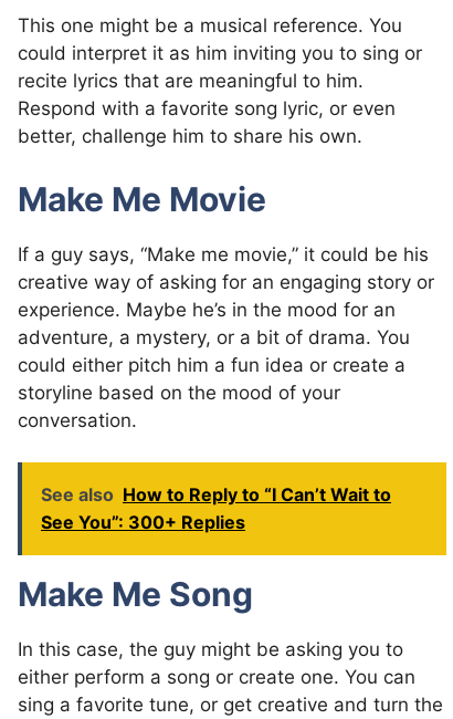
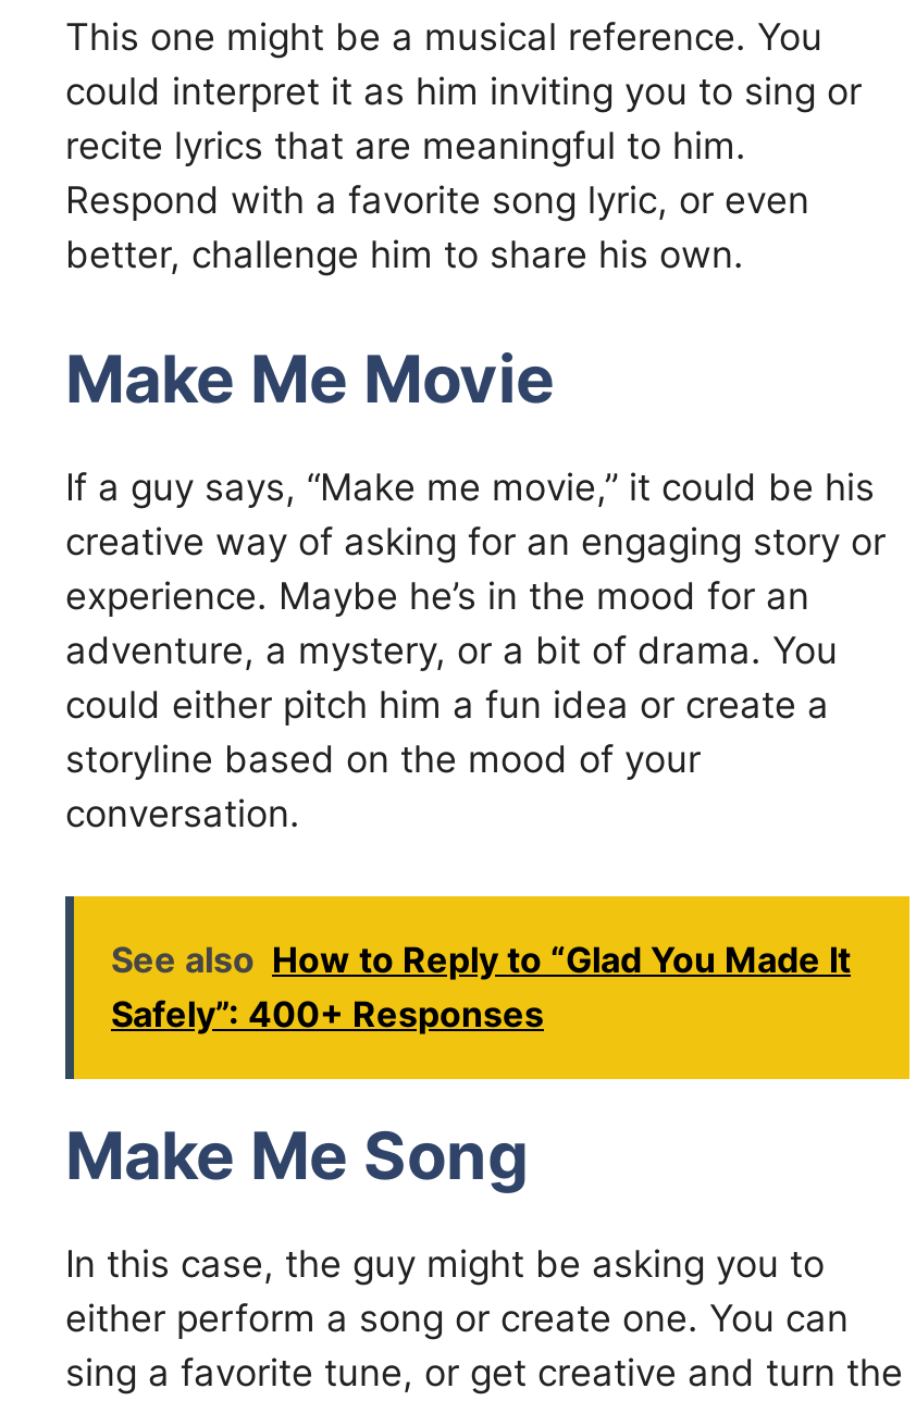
- See also How to Reply to “I Can’t Wait to
- See You”: 300+ Replies
+ See also How to Reply to “Glad You Made It
+ Safely”: 400+ Responses
